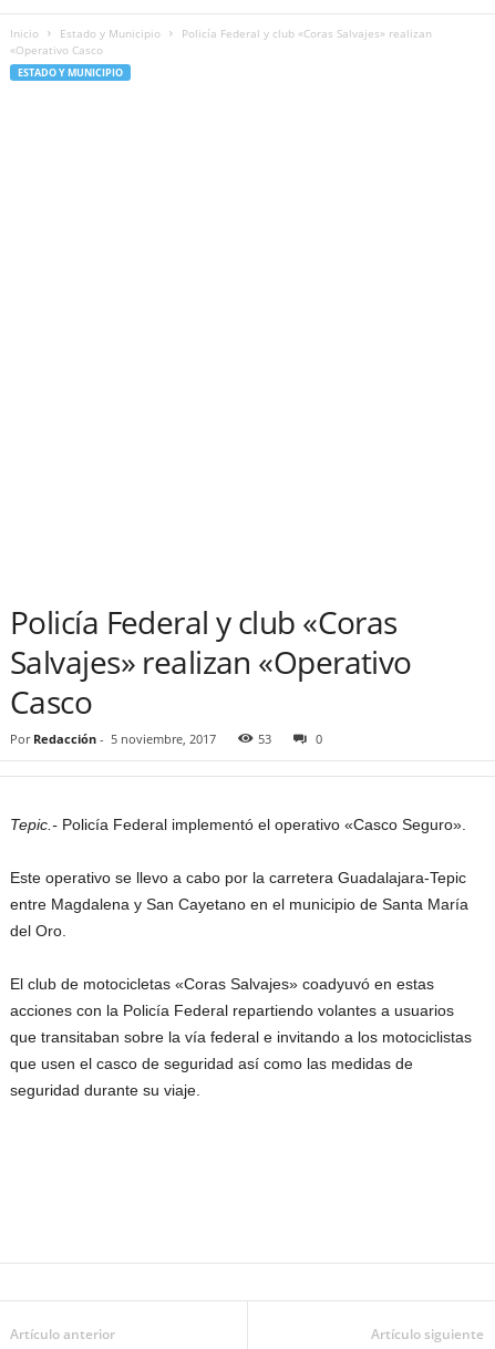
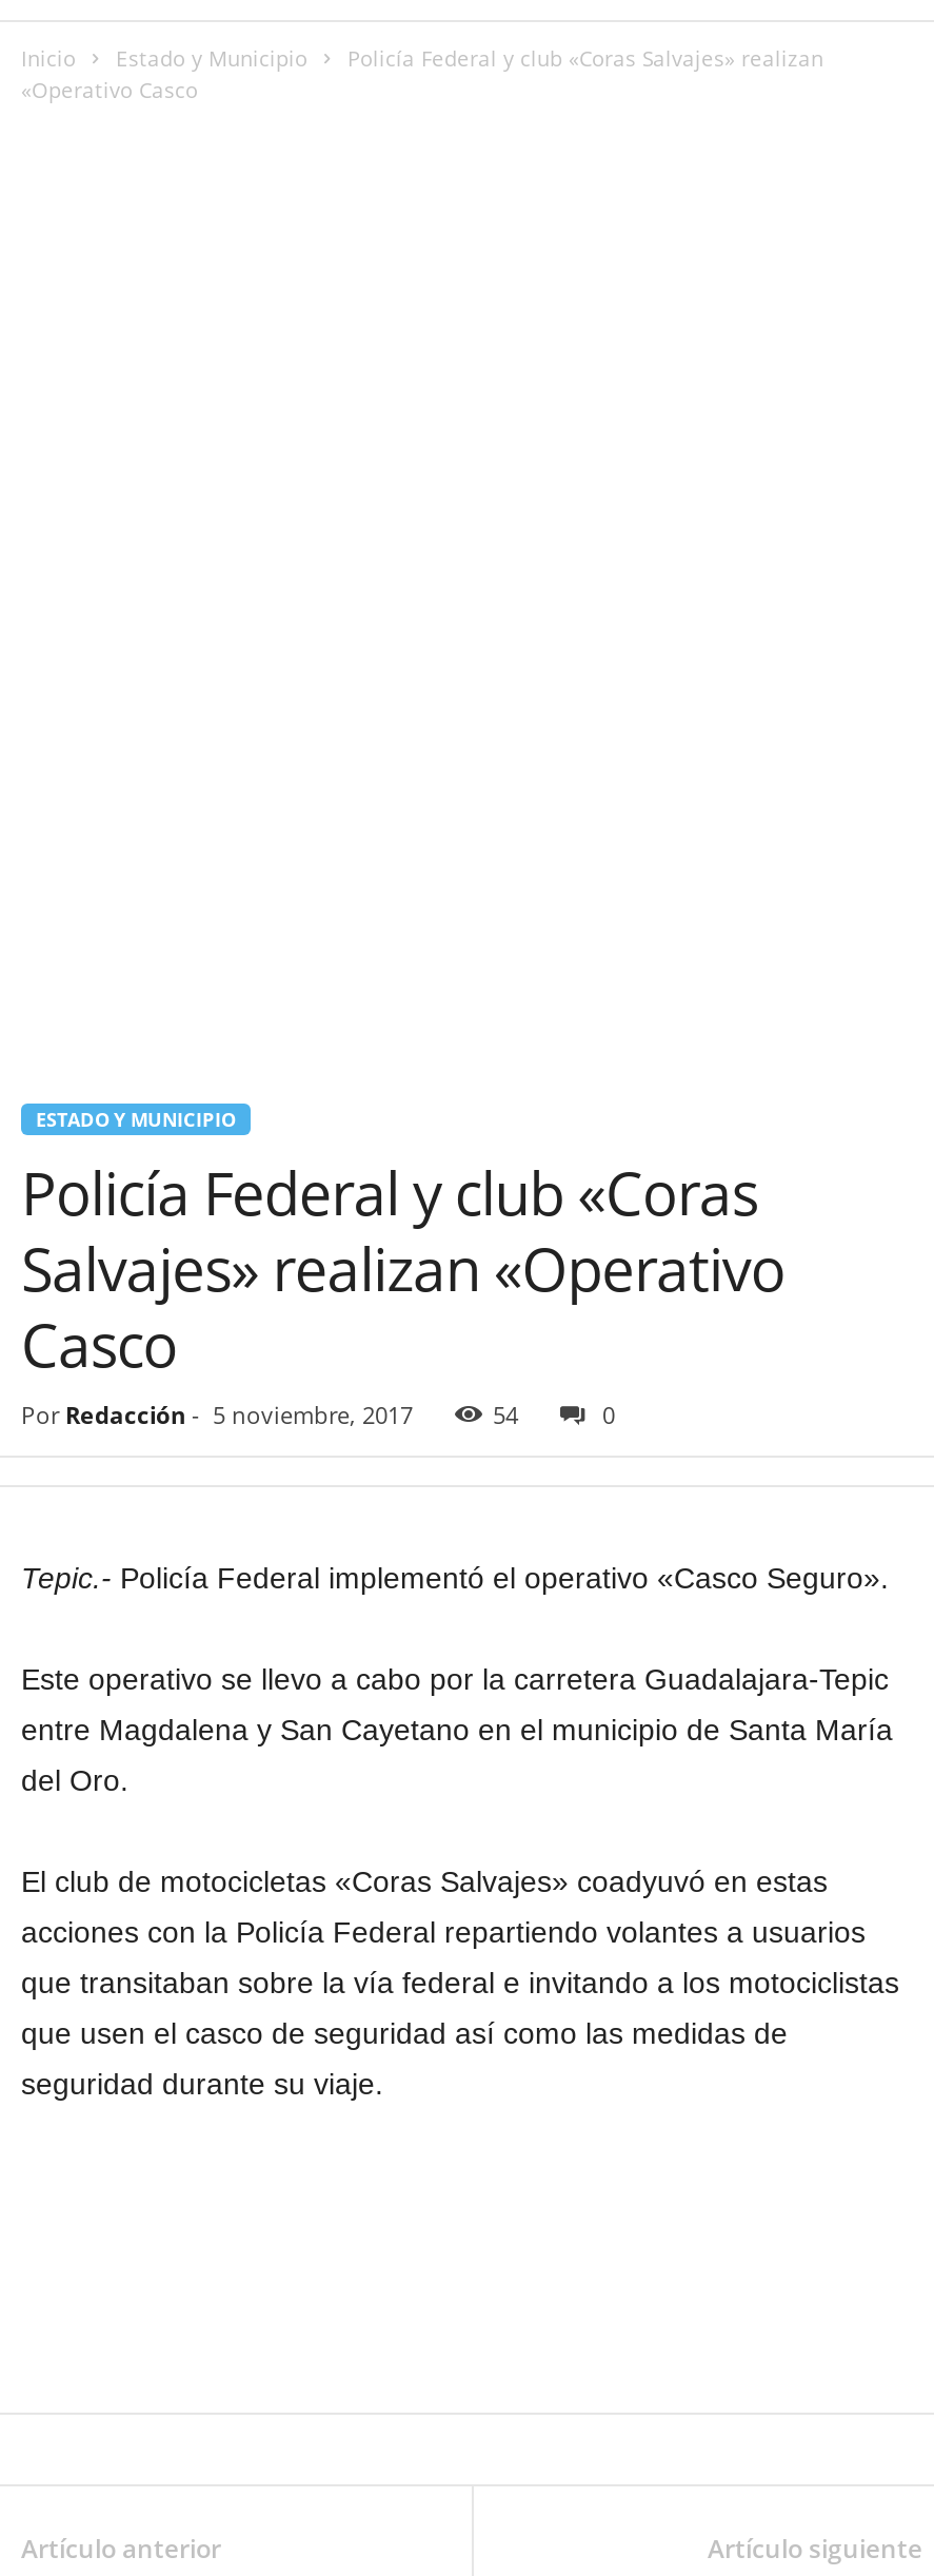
moved down: ESTADO Y MUNICIPIO

- 53
+ 54
